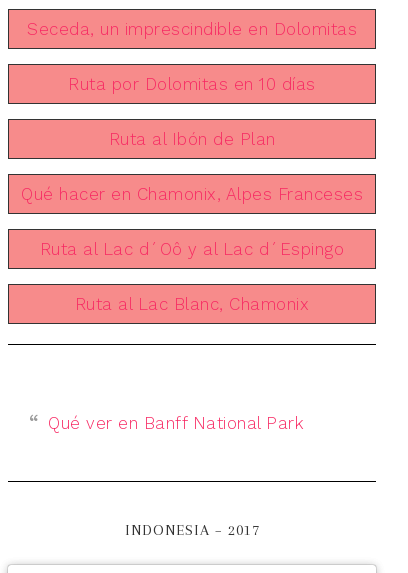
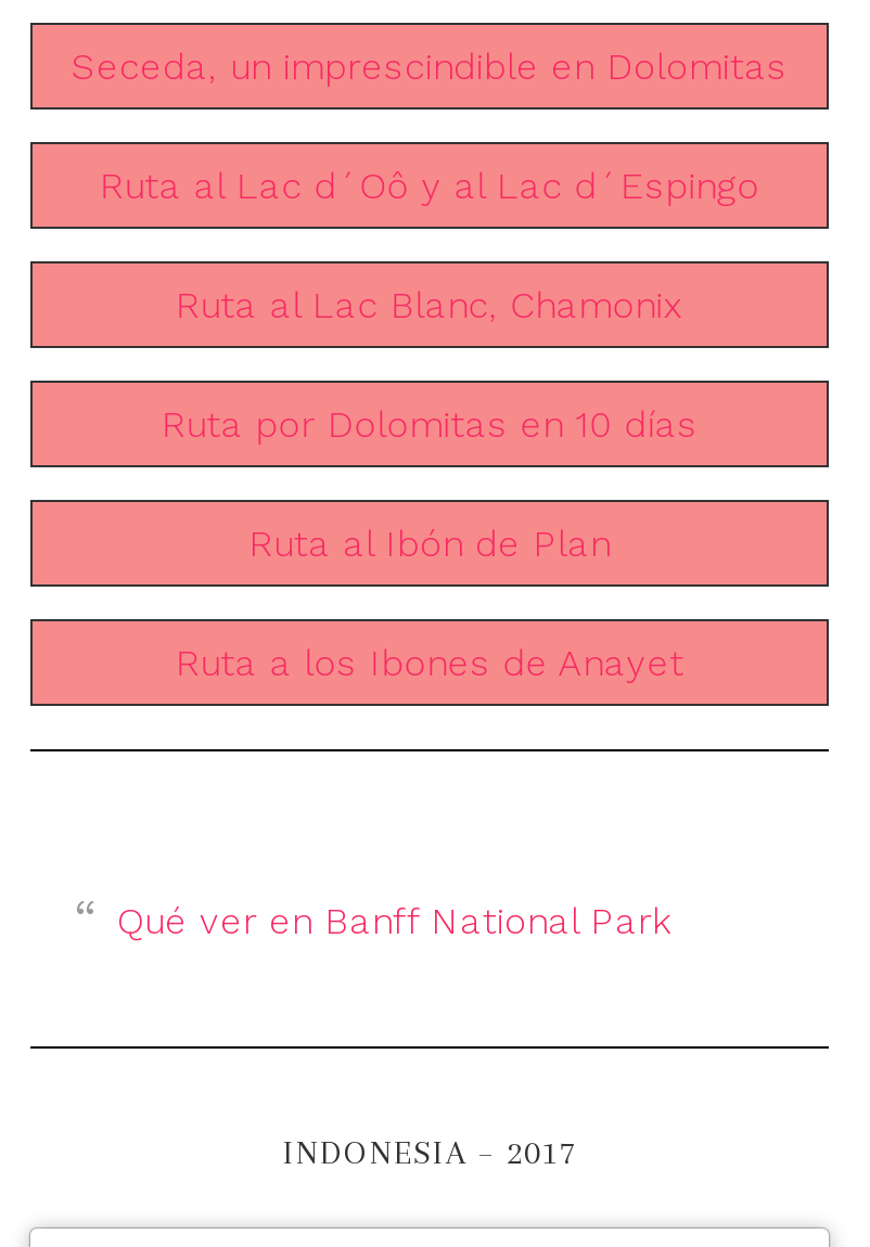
moved down: Ruta por Dolomitas en 10 días | Ruta al Ibón de Plan

- Qué hacer en Chamonix, Alpes Franceses
+ Ruta a los Ibones de Anayet

moved up: Ruta al Lac d´Oô y al Lac d´Espingo | Ruta al Lac Blanc, Chamonix
